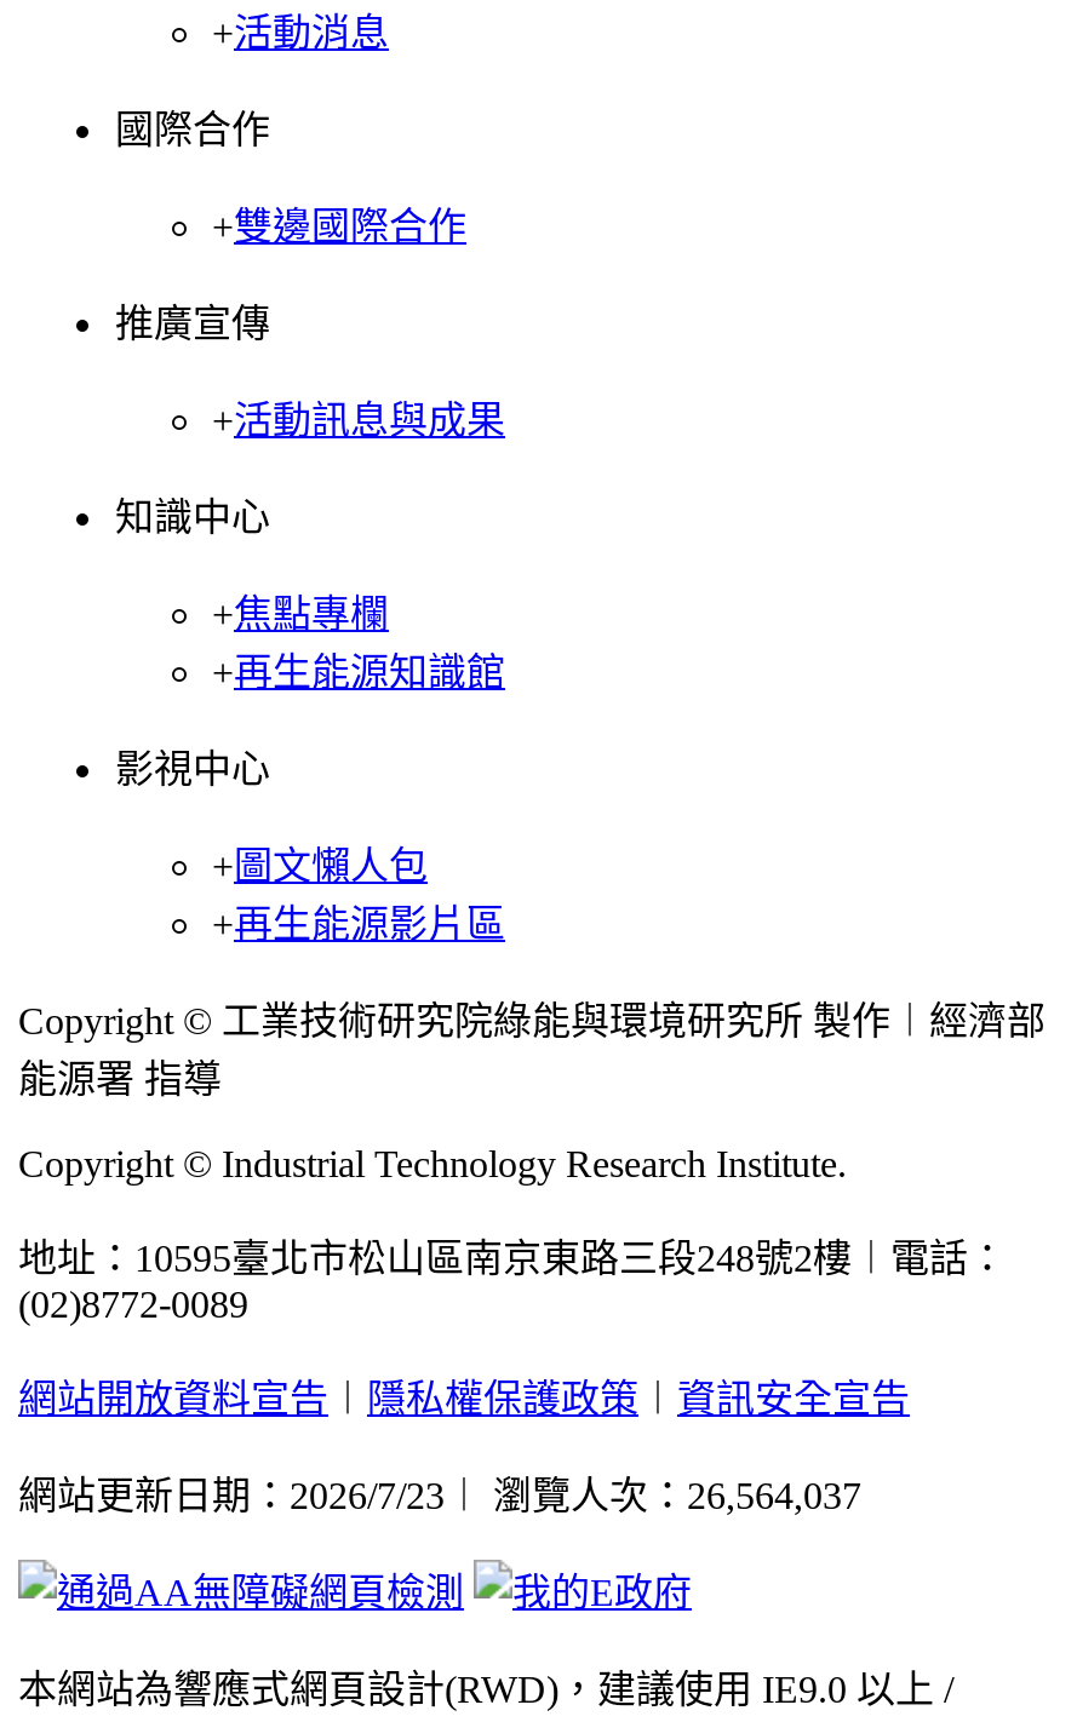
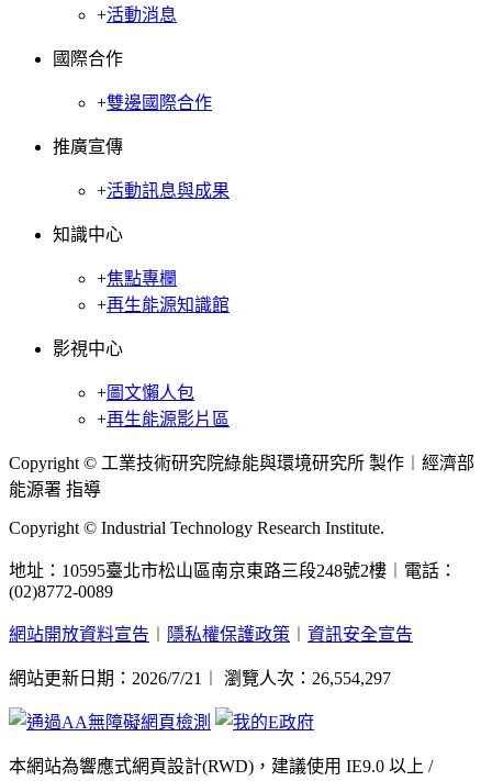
- 網站更新日期：2026/7/23︱ 瀏覽人次：26,564,037
+ 網站更新日期：2026/7/21︱ 瀏覽人次：26,554,297
